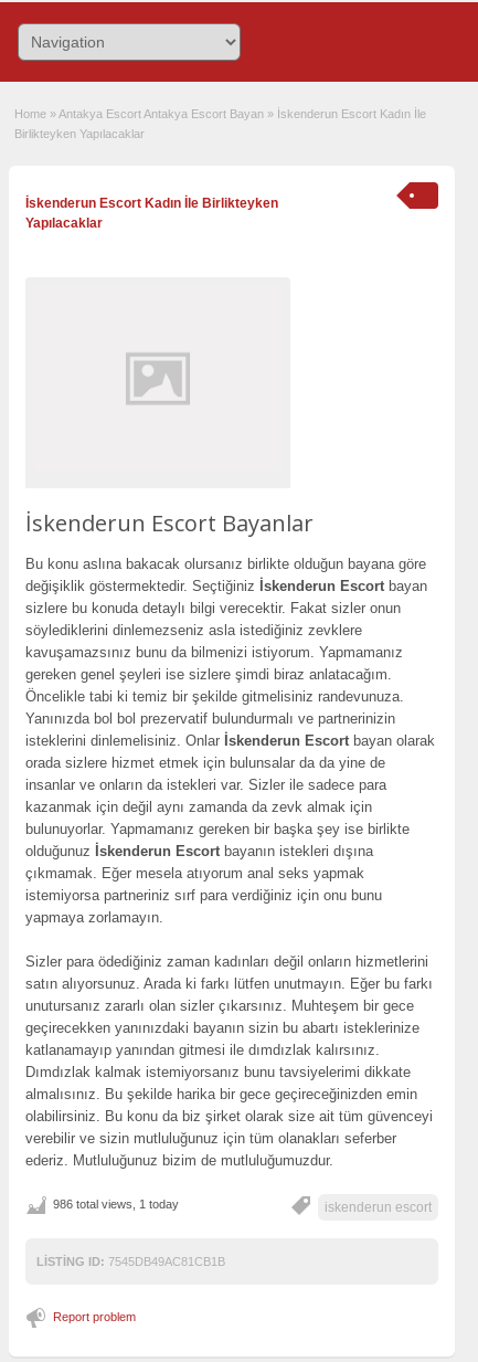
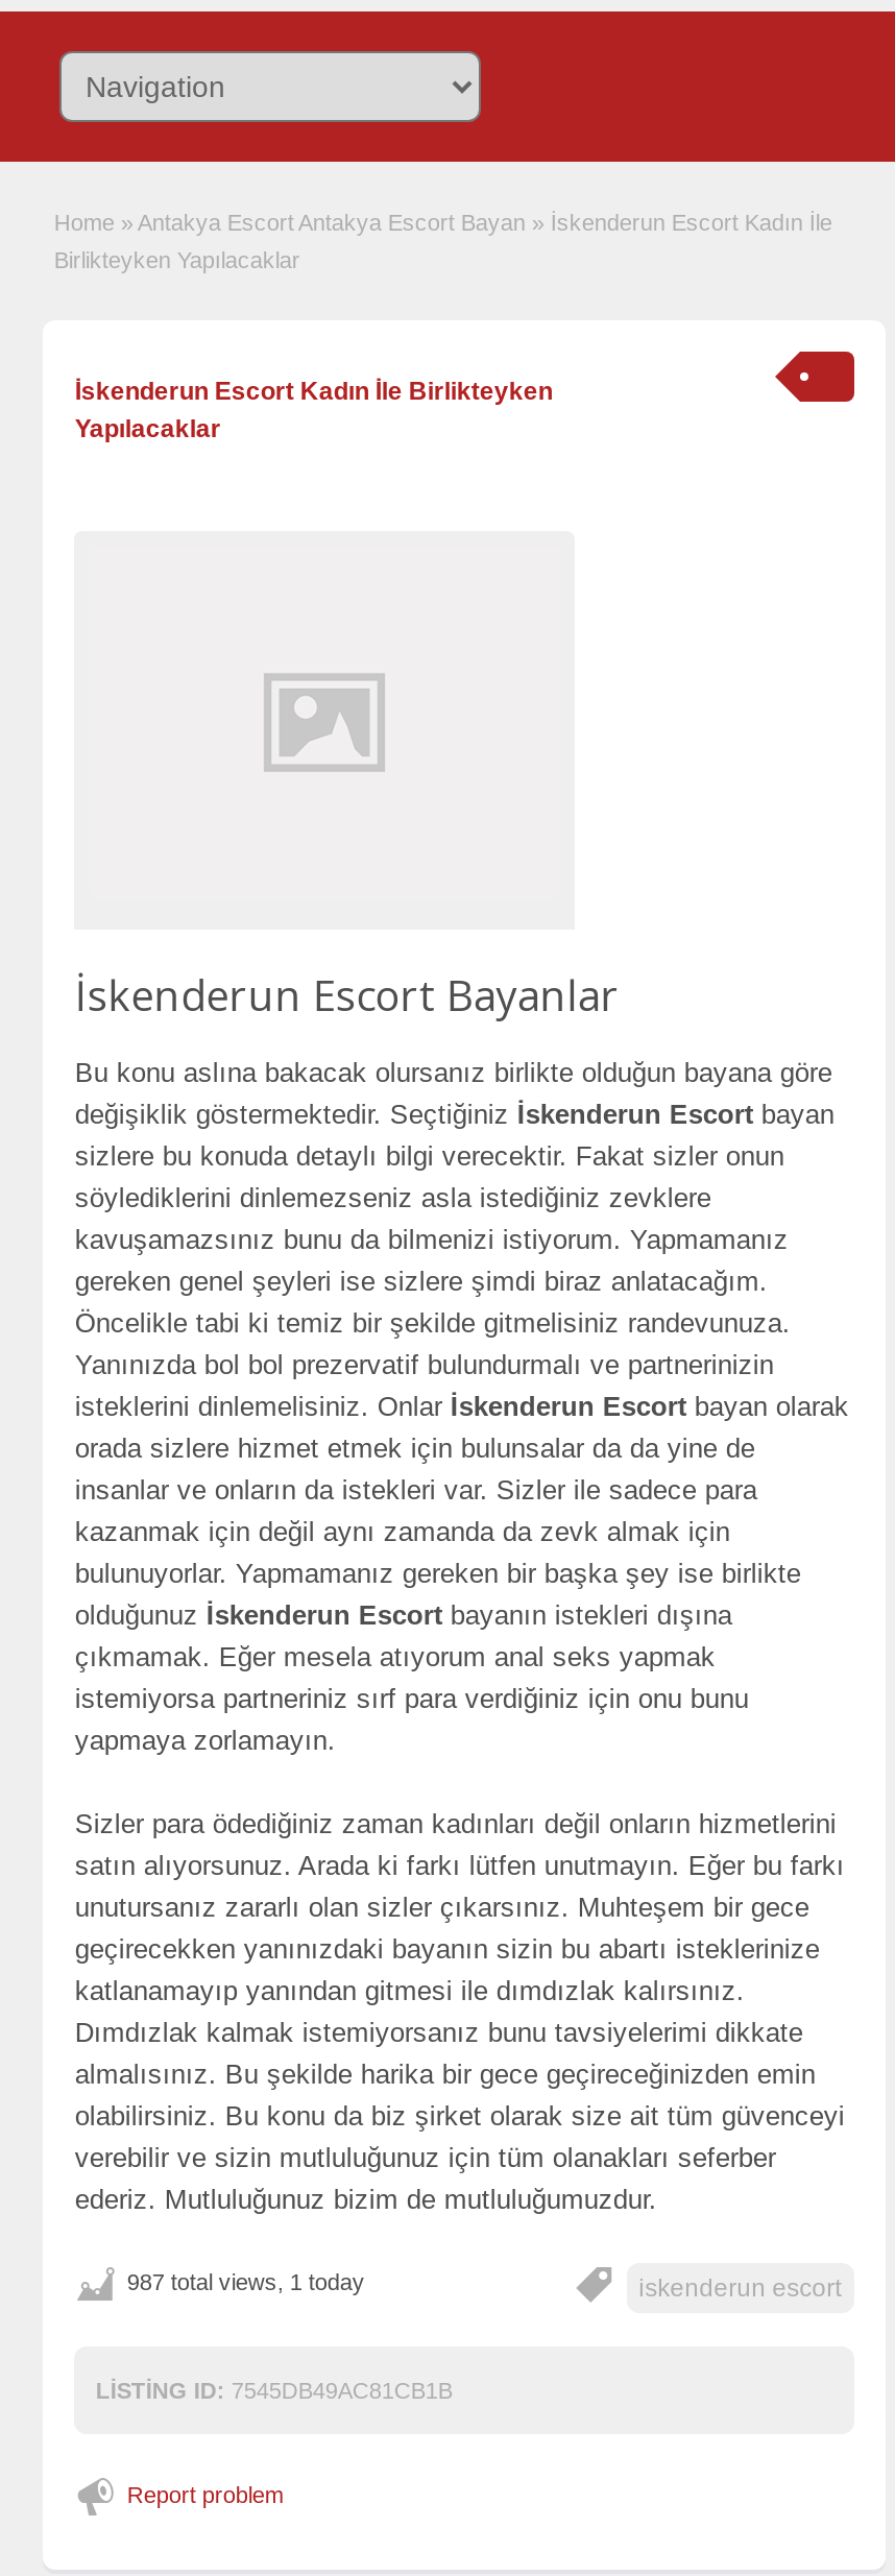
- 986 total views, 1 today
+ 987 total views, 1 today
